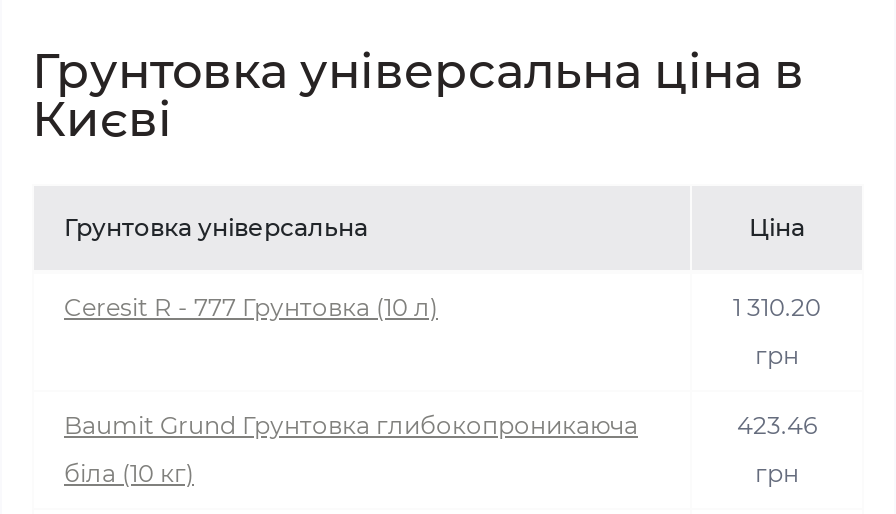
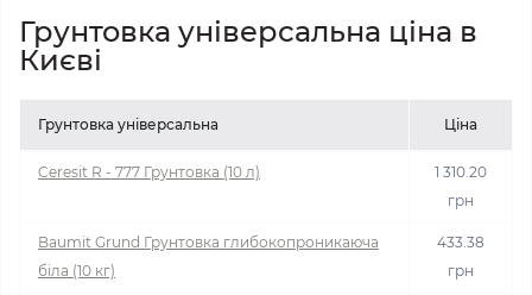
- 423.46
+ 433.38
